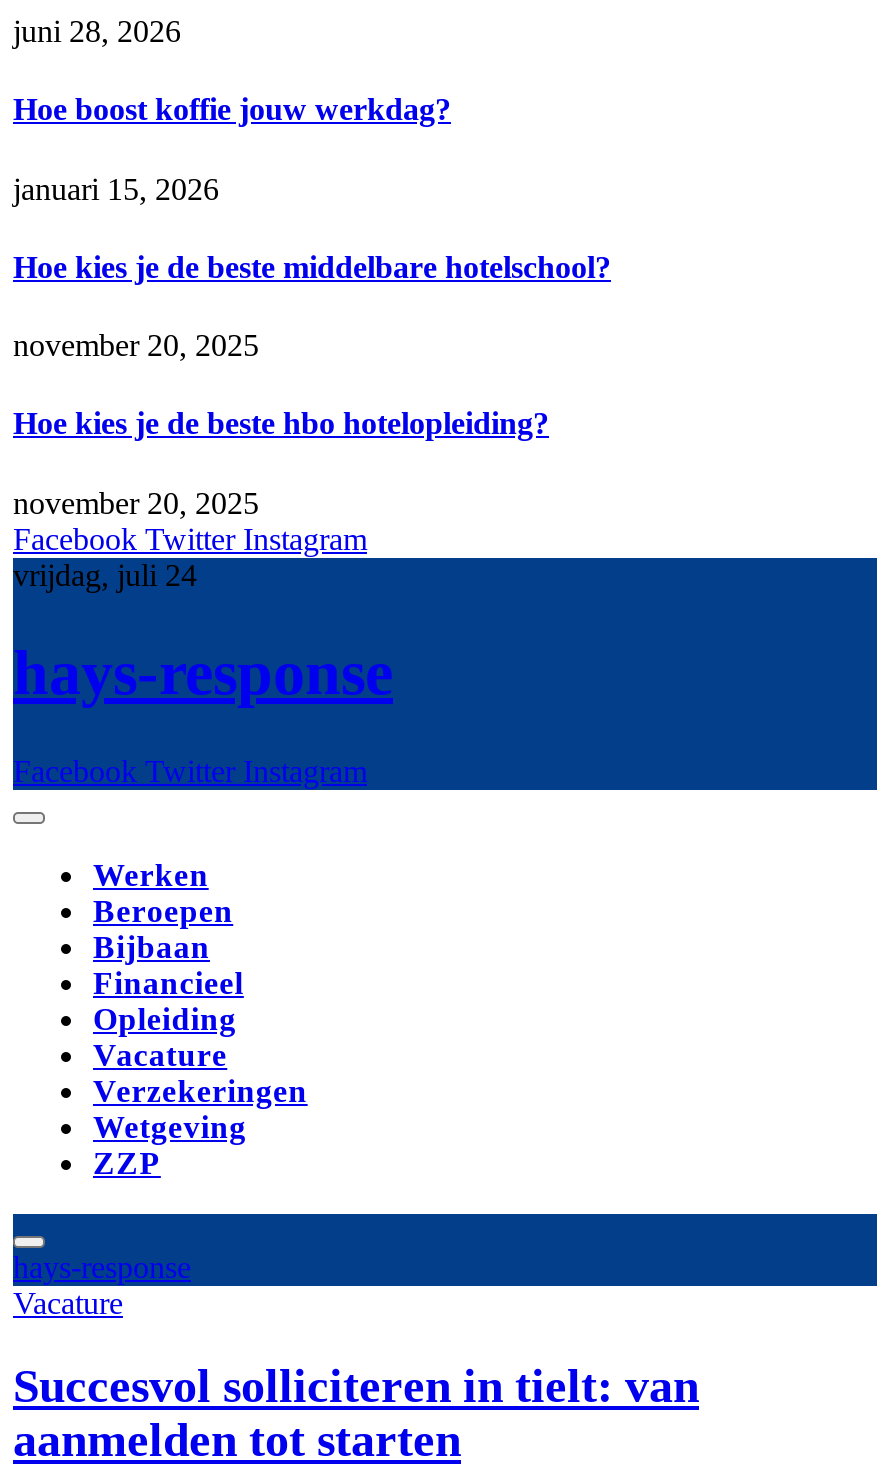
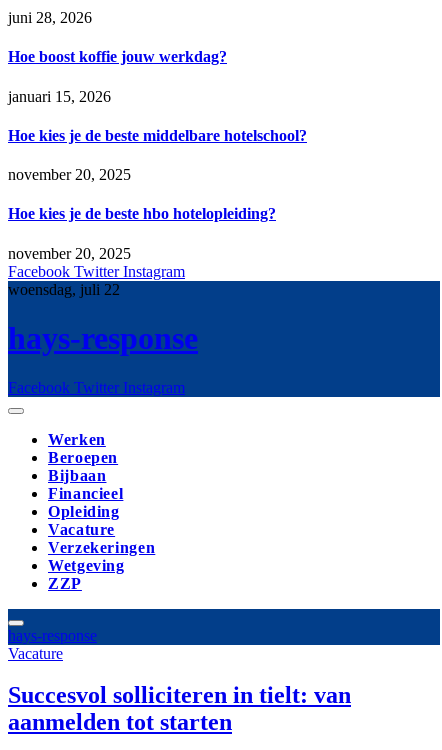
- vrijdag, juli 24
+ woensdag, juli 22
